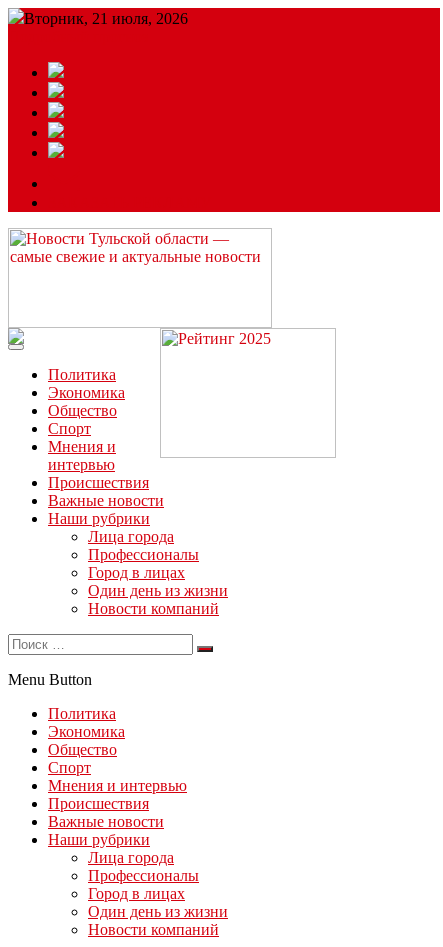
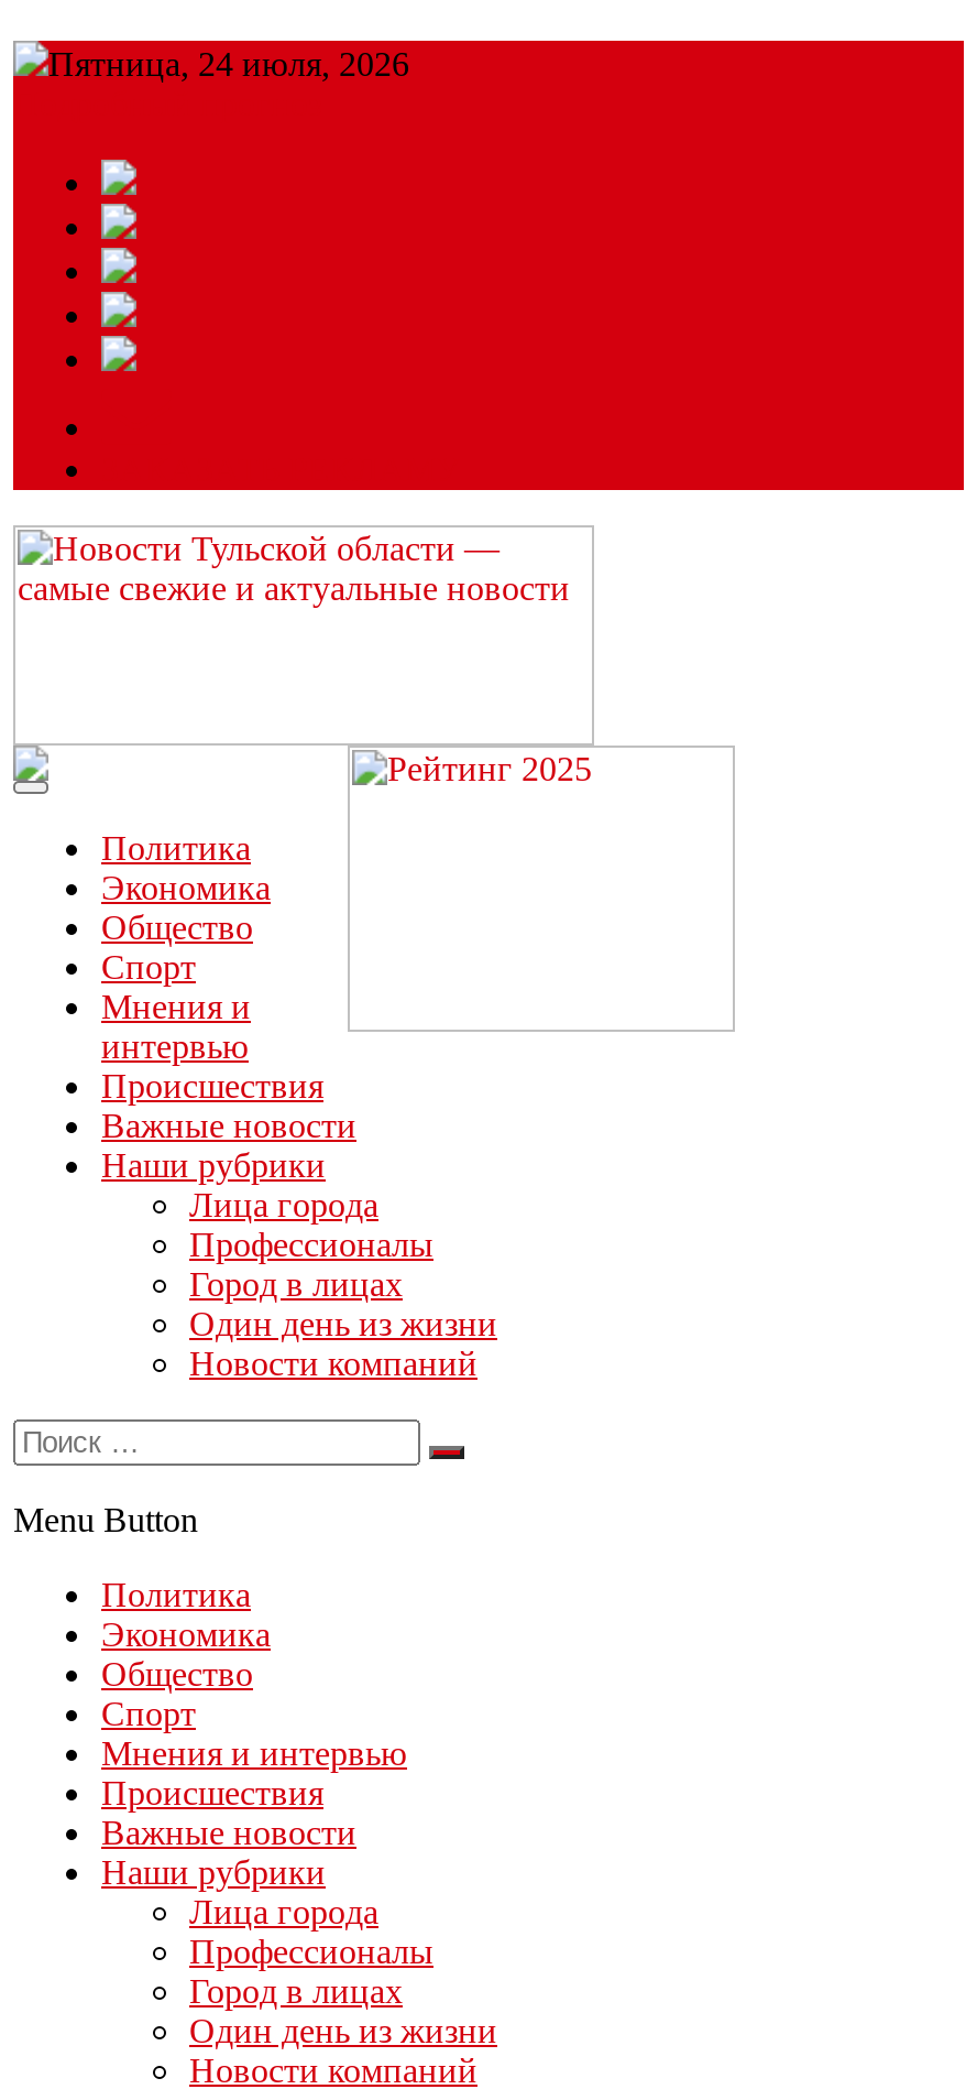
- Вторник, 21 июля, 2026
+ Пятница, 24 июля, 2026
